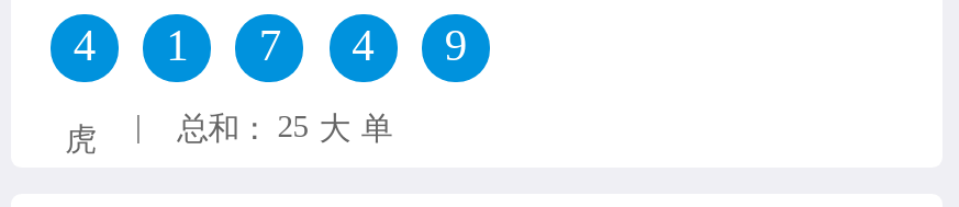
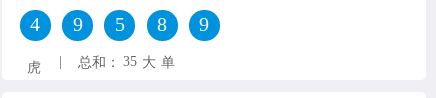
- 1
+ 9

- 7
+ 5

- 4
+ 8

- 总和： 25 大 单
+ 总和： 35 大 单
